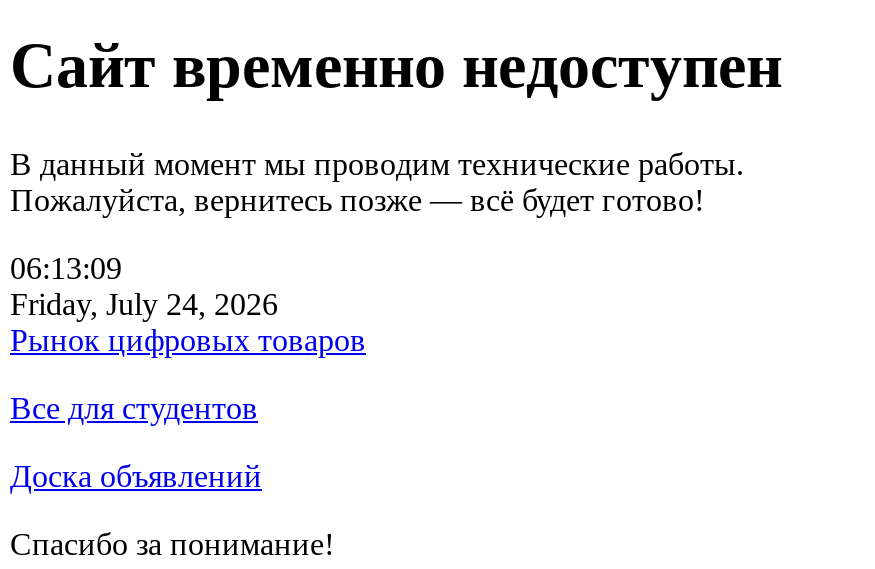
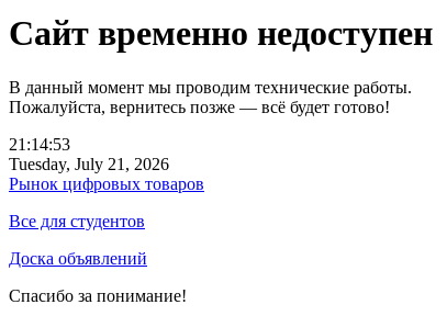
- 06:13:09
+ 21:14:53

- Friday, July 24, 2026
+ Tuesday, July 21, 2026
